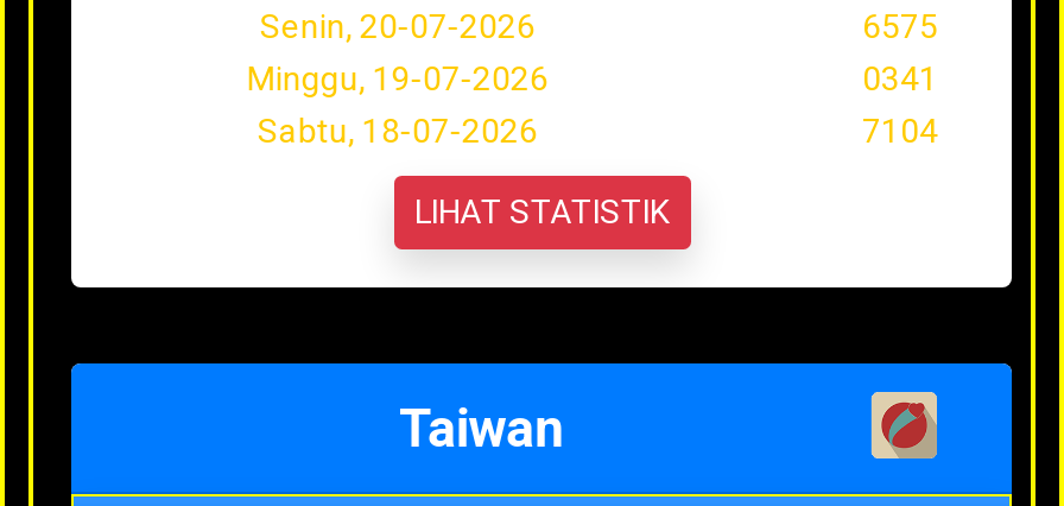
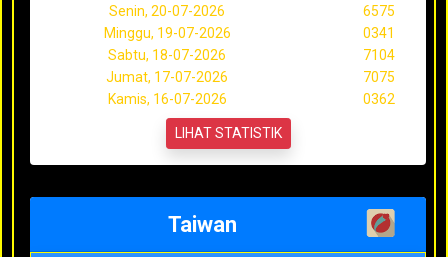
+ Jumat, 17-07-2026
+ 7075
+ Kamis, 16-07-2026
+ 0362
